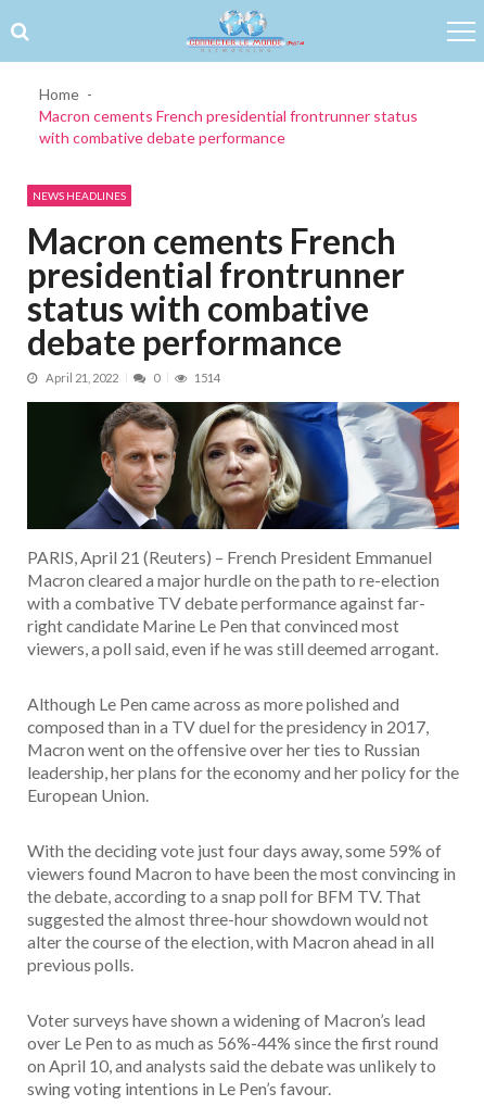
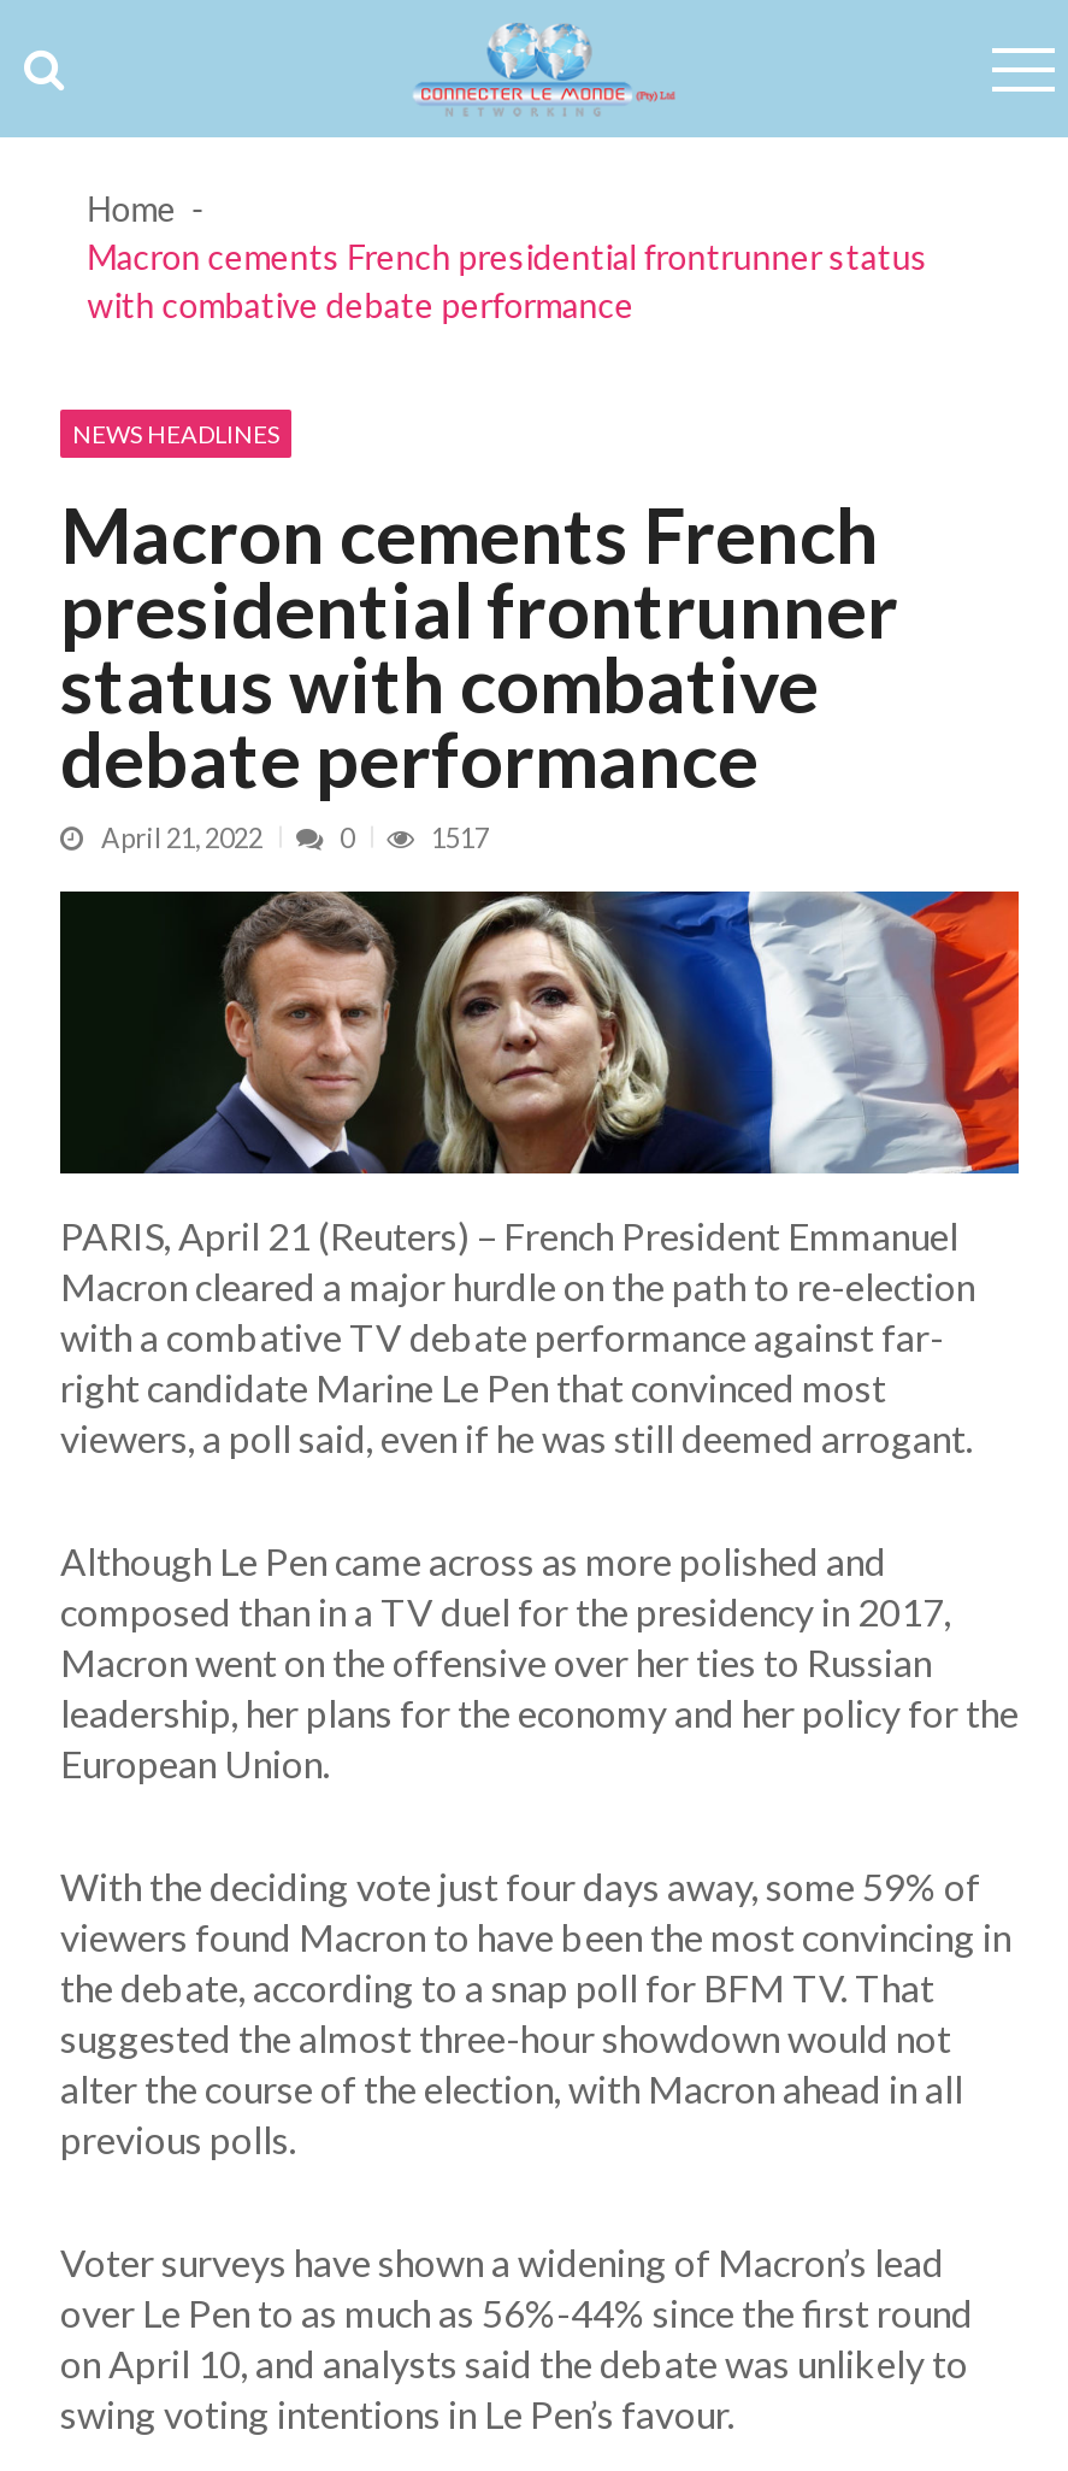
- 1514
+ 1517
